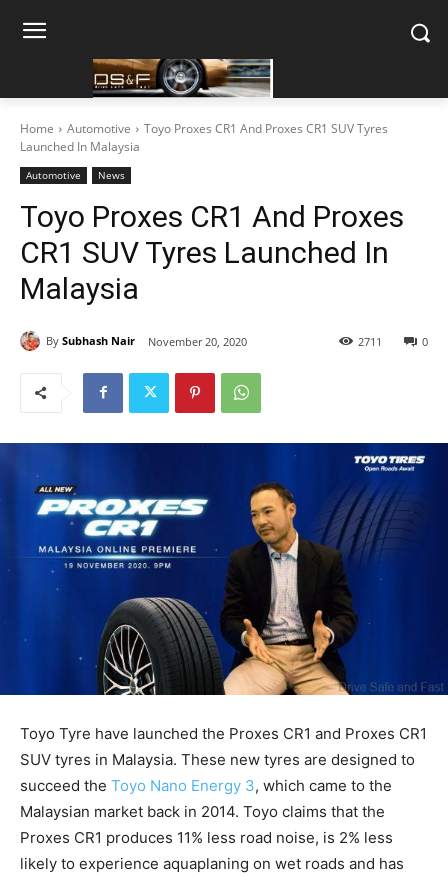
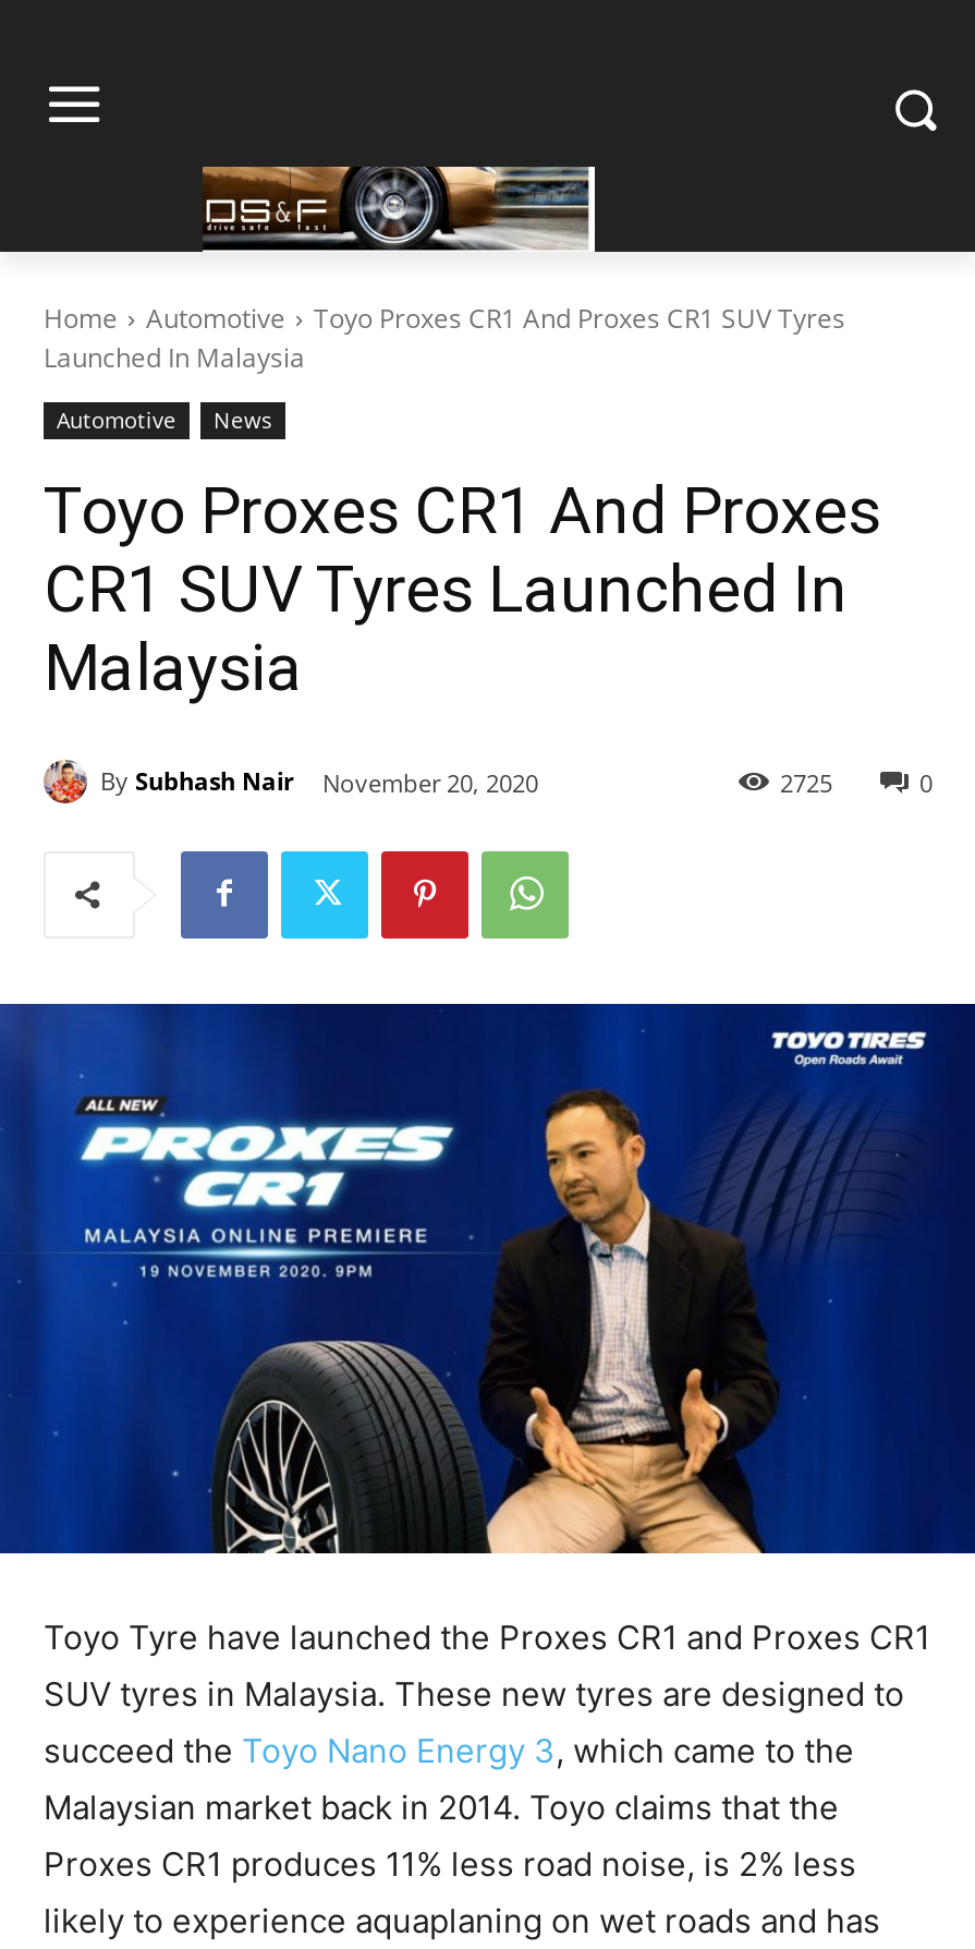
- 2711
+ 2725
